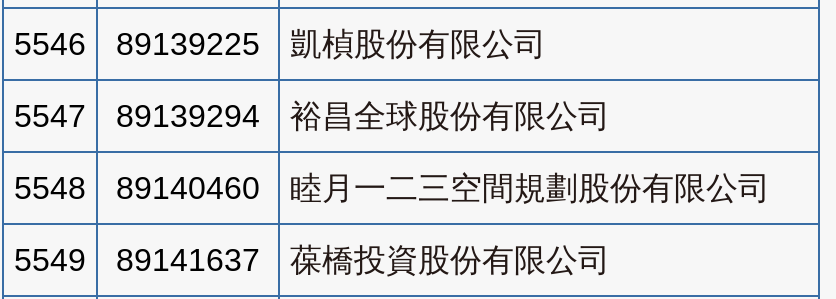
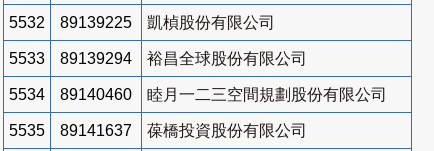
- 5546 89139225 凱楨股份有限公司
+ 5532 89139225 凱楨股份有限公司

- 5547 89139294 裕昌全球股份有限公司
+ 5533 89139294 裕昌全球股份有限公司

- 5548 89140460 睦月一二三空間規劃股份有限公司
+ 5534 89140460 睦月一二三空間規劃股份有限公司

- 5549 89141637 葆橋投資股份有限公司
+ 5535 89141637 葆橋投資股份有限公司
